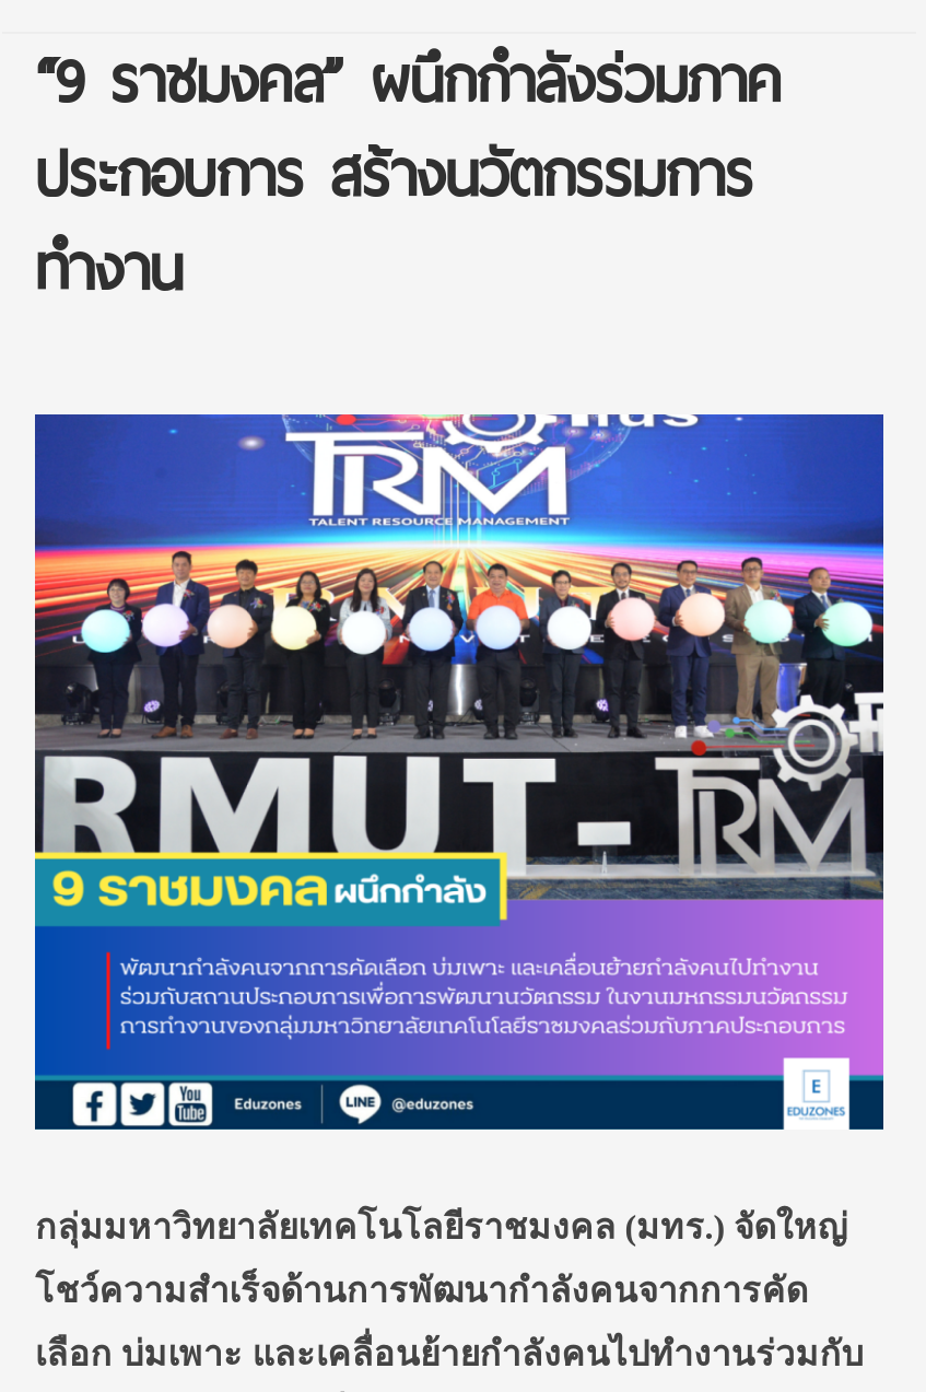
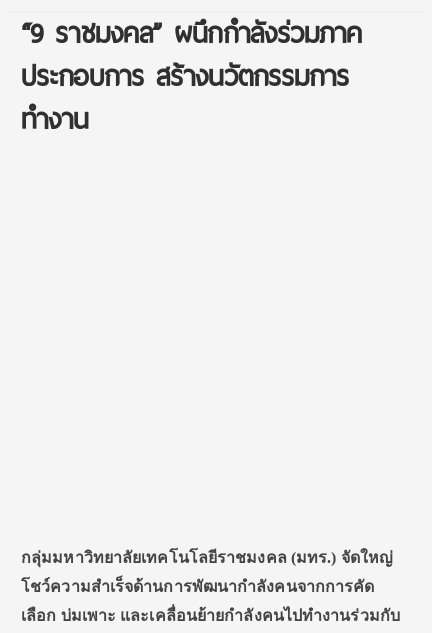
- [image]
